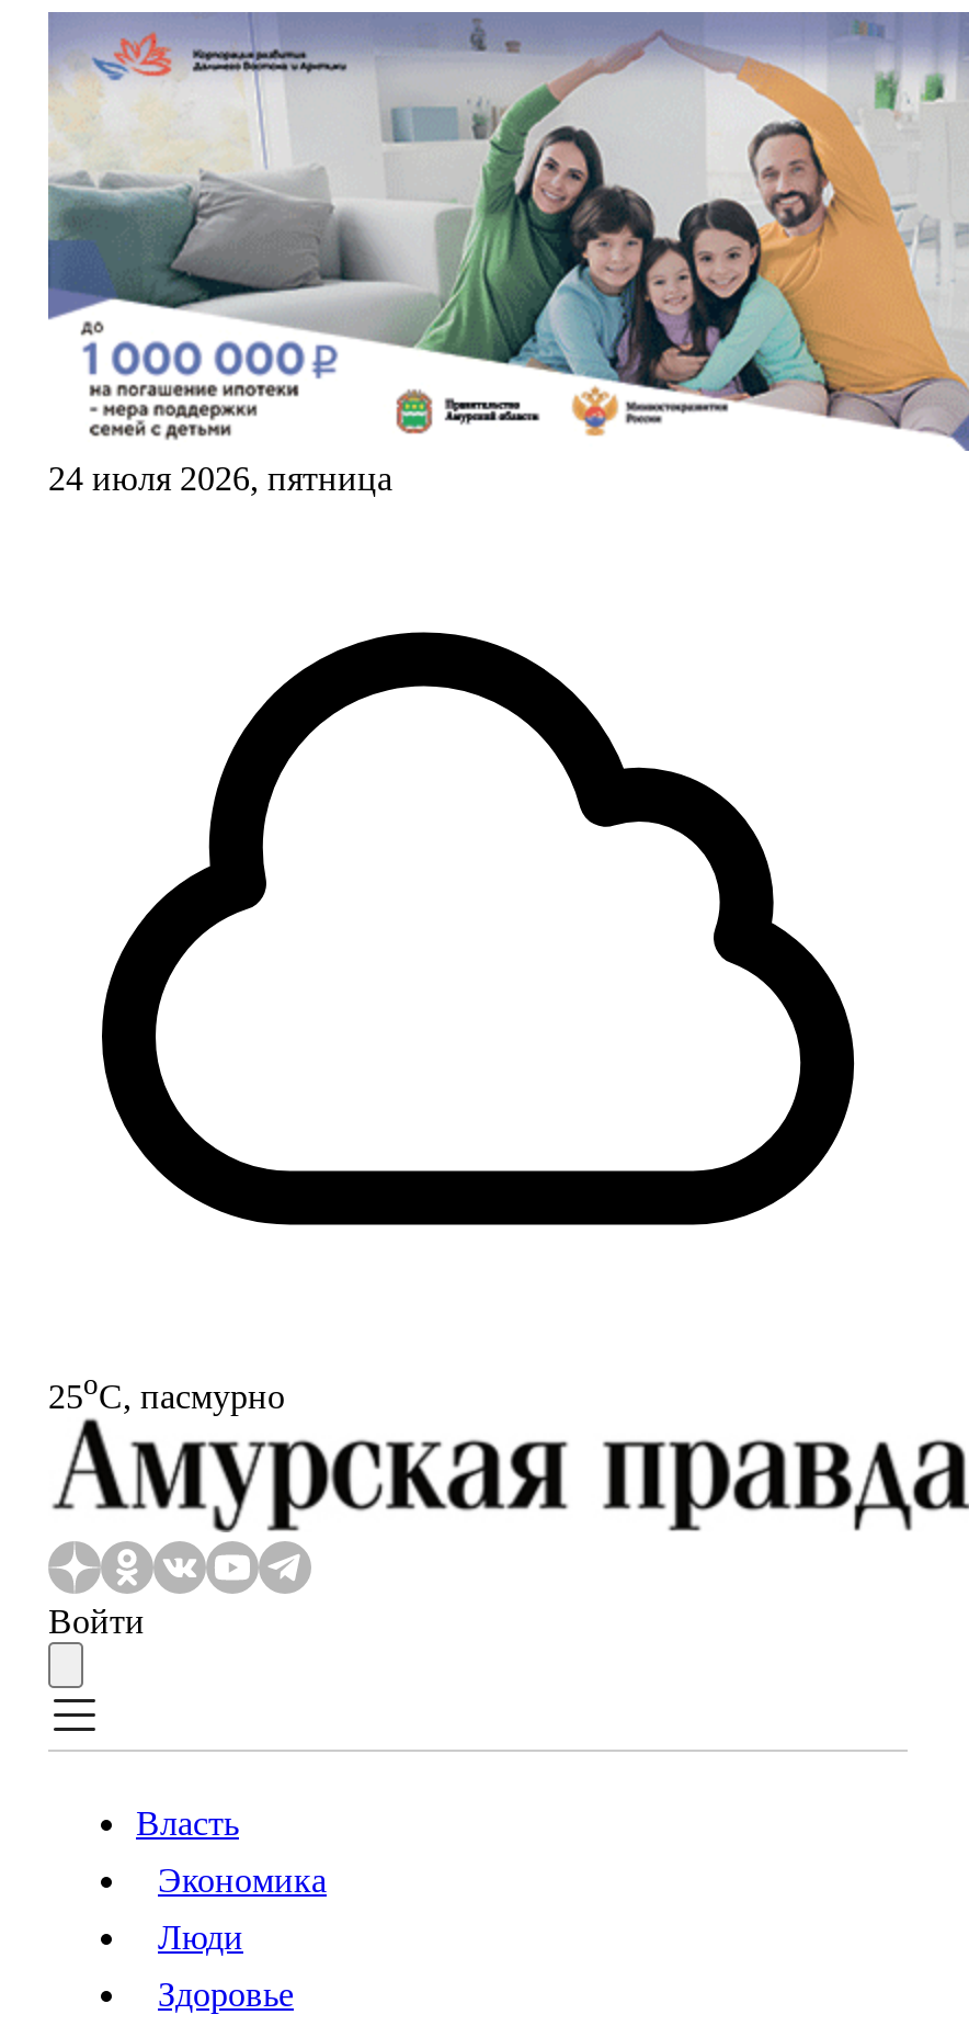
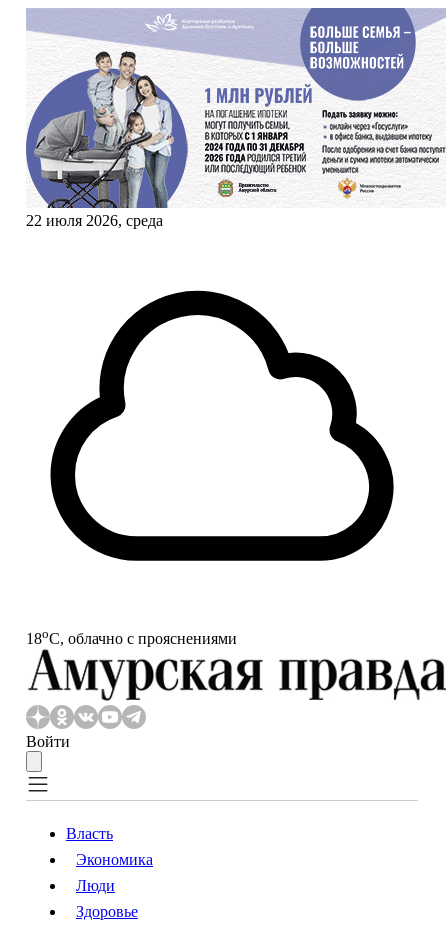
- [image]
- 24 июля 2026, пятница
+ [image]
+ 22 июля 2026, среда

- 25oС, пасмурно
+ 18oС, облачно с прояснениями
